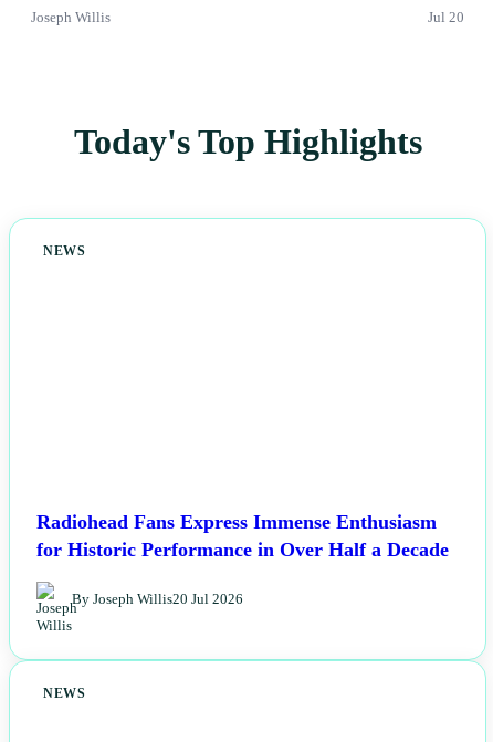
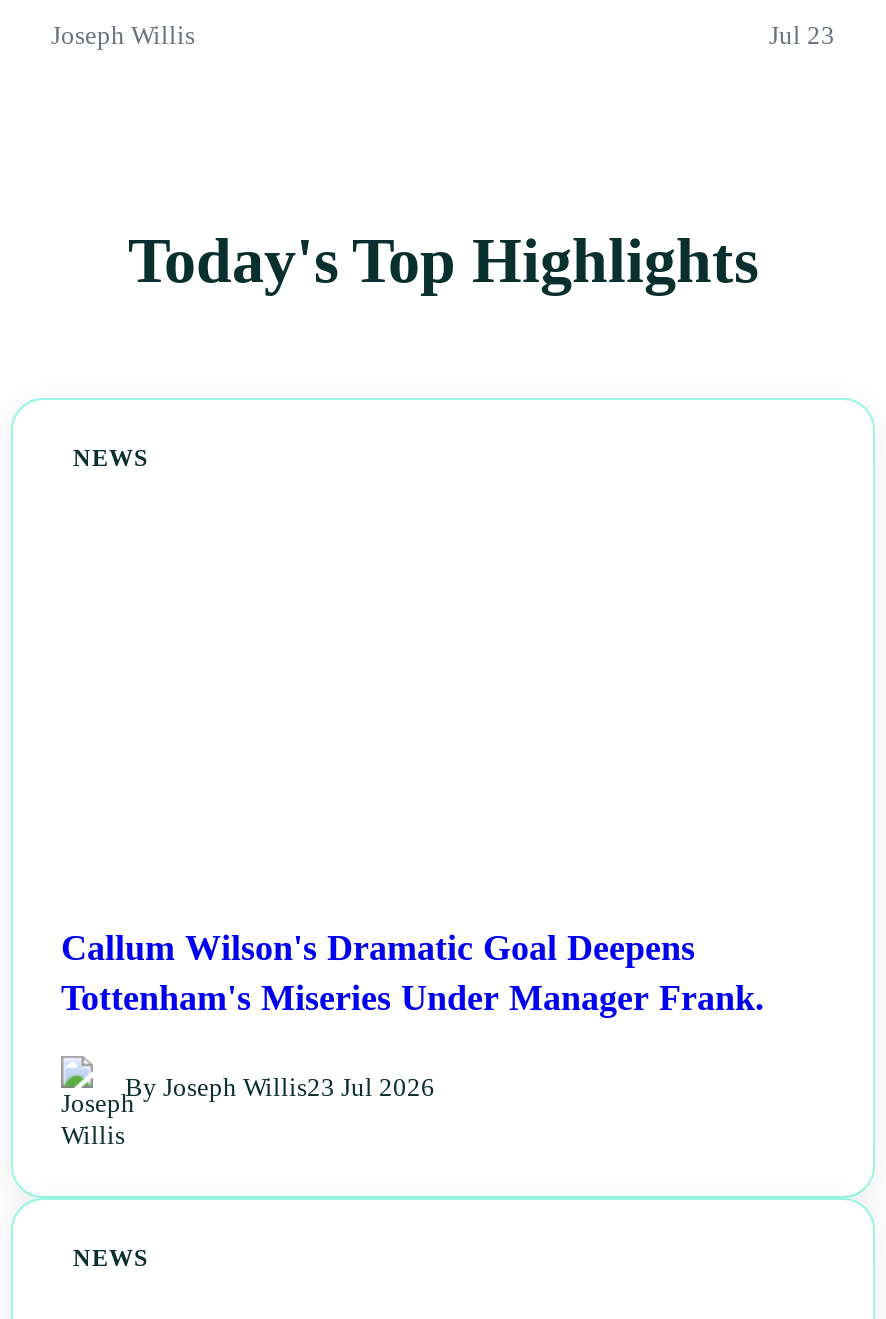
- Jul 20
+ Jul 23

- Radiohead Fans Express Immense Enthusiasm
- for Historic Performance in Over Half a Decade
+ Callum Wilson's Dramatic Goal Deepens
+ Tottenham's Miseries Under Manager Frank.

- By Joseph Willis20 Jul 2026
+ By Joseph Willis23 Jul 2026
